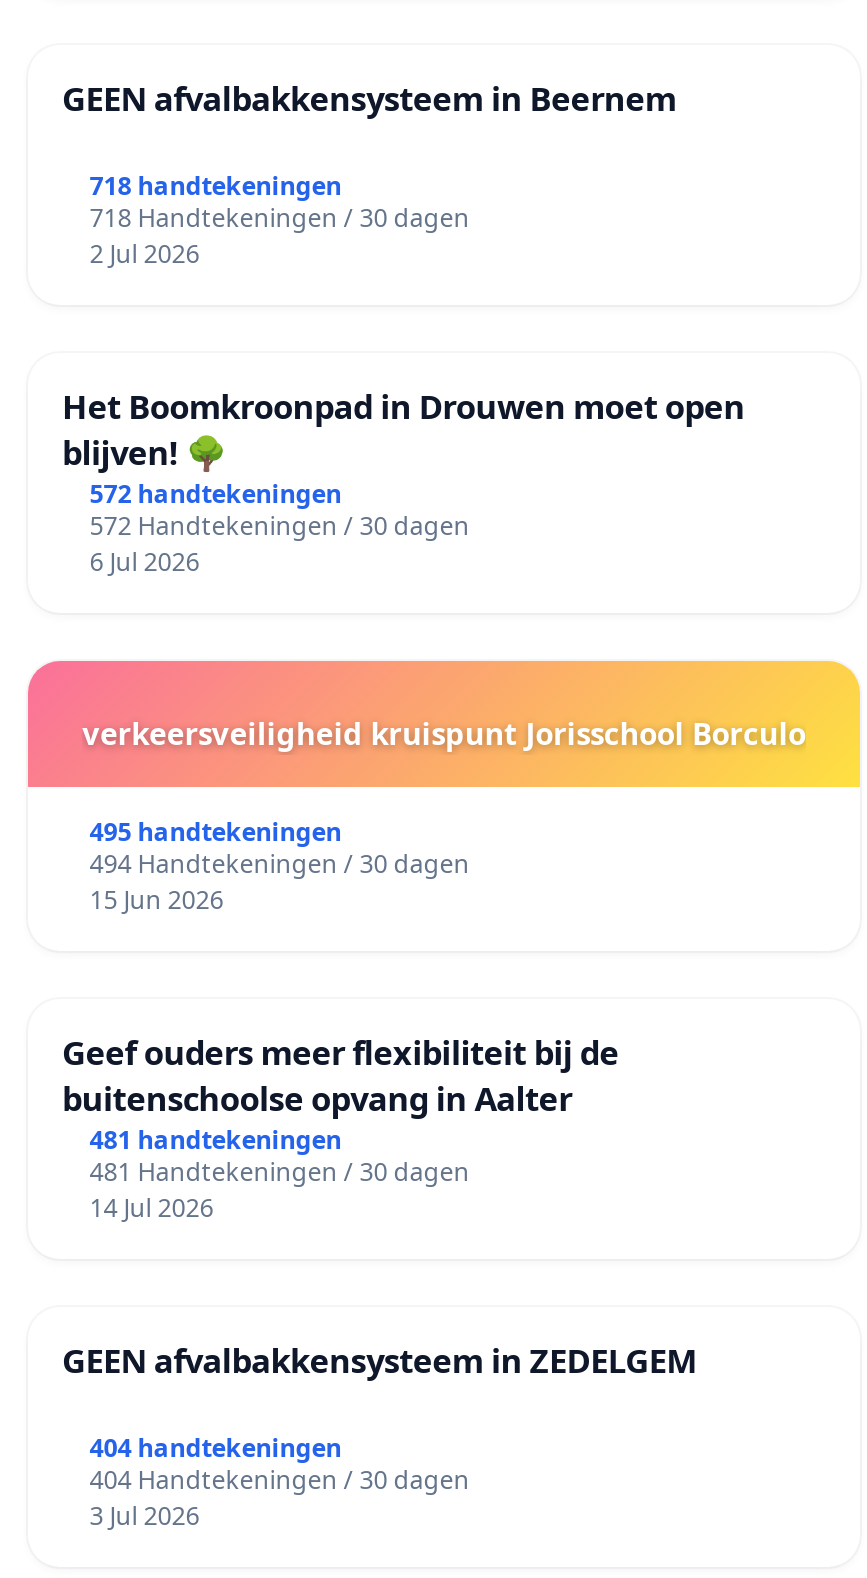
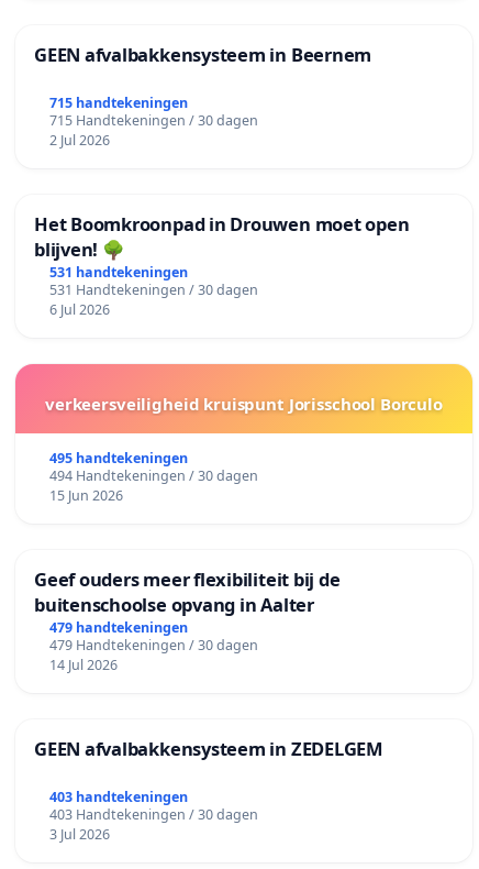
- 718 handtekeningen
+ 715 handtekeningen

- 718 Handtekeningen / 30 dagen
+ 715 Handtekeningen / 30 dagen

- 572 handtekeningen
+ 531 handtekeningen

- 572 Handtekeningen / 30 dagen
+ 531 Handtekeningen / 30 dagen

- 481 handtekeningen
+ 479 handtekeningen

- 481 Handtekeningen / 30 dagen
+ 479 Handtekeningen / 30 dagen

- 404 handtekeningen
+ 403 handtekeningen

- 404 Handtekeningen / 30 dagen
+ 403 Handtekeningen / 30 dagen
